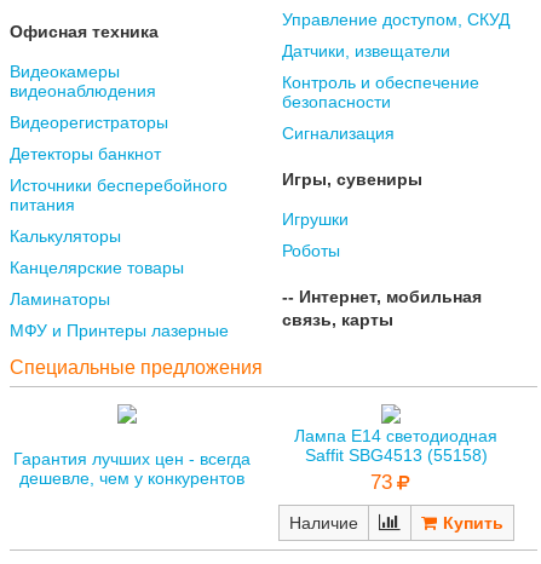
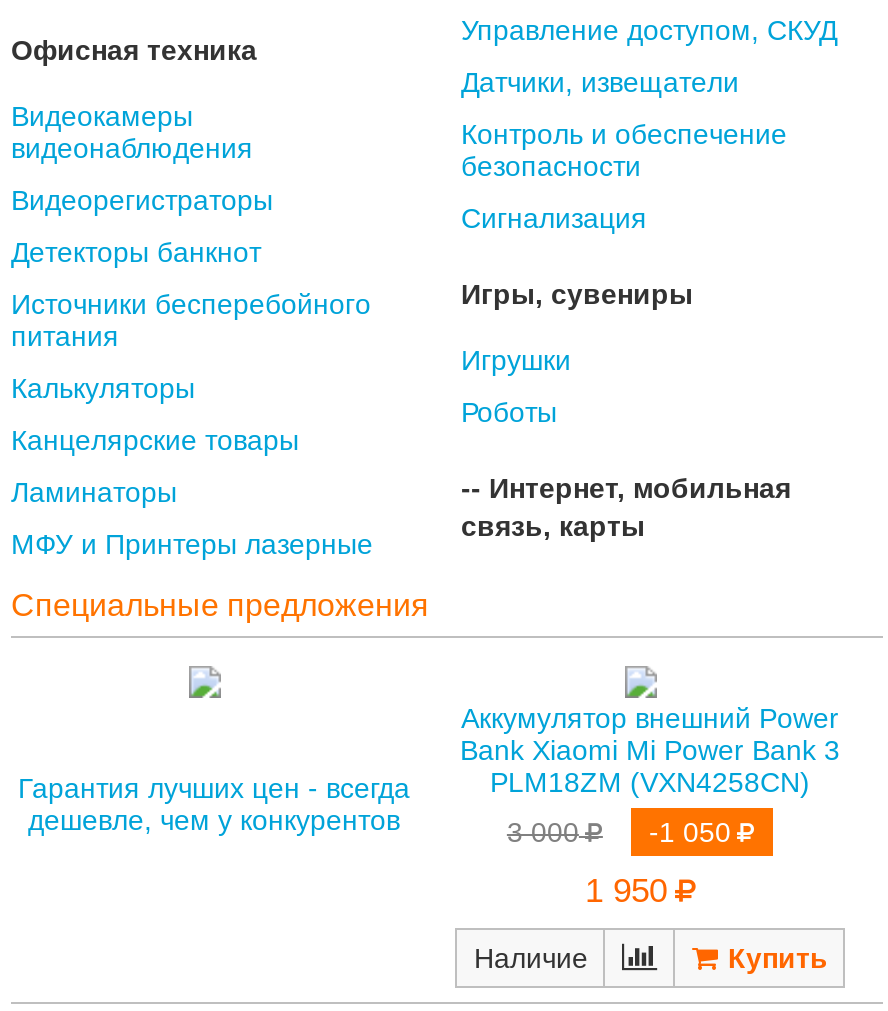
- Лампа E14 светодиодная
- Saffit SBG4513 (55158)
- 73
+ Аккумулятор внешний Power
+ Bank Xiaomi Mi Power Bank 3
+ PLM18ZM (VXN4258CN)
+ 3 000
+ -1 050
+ 1 950
